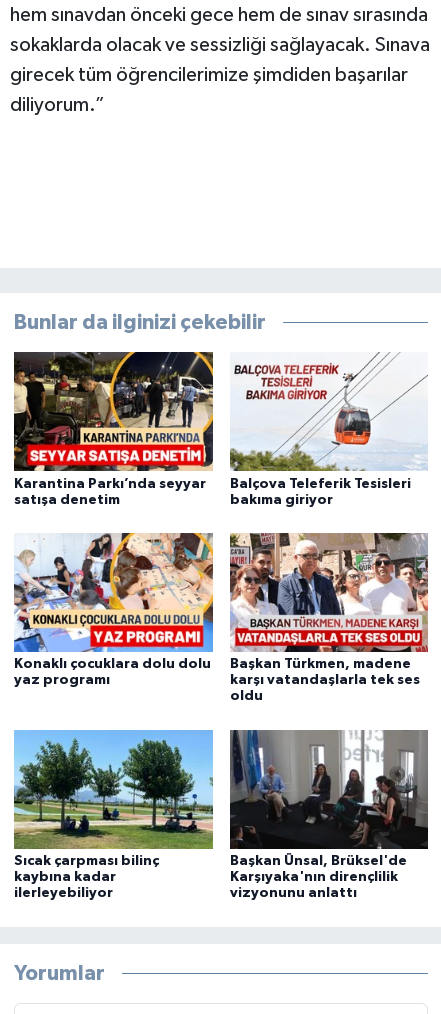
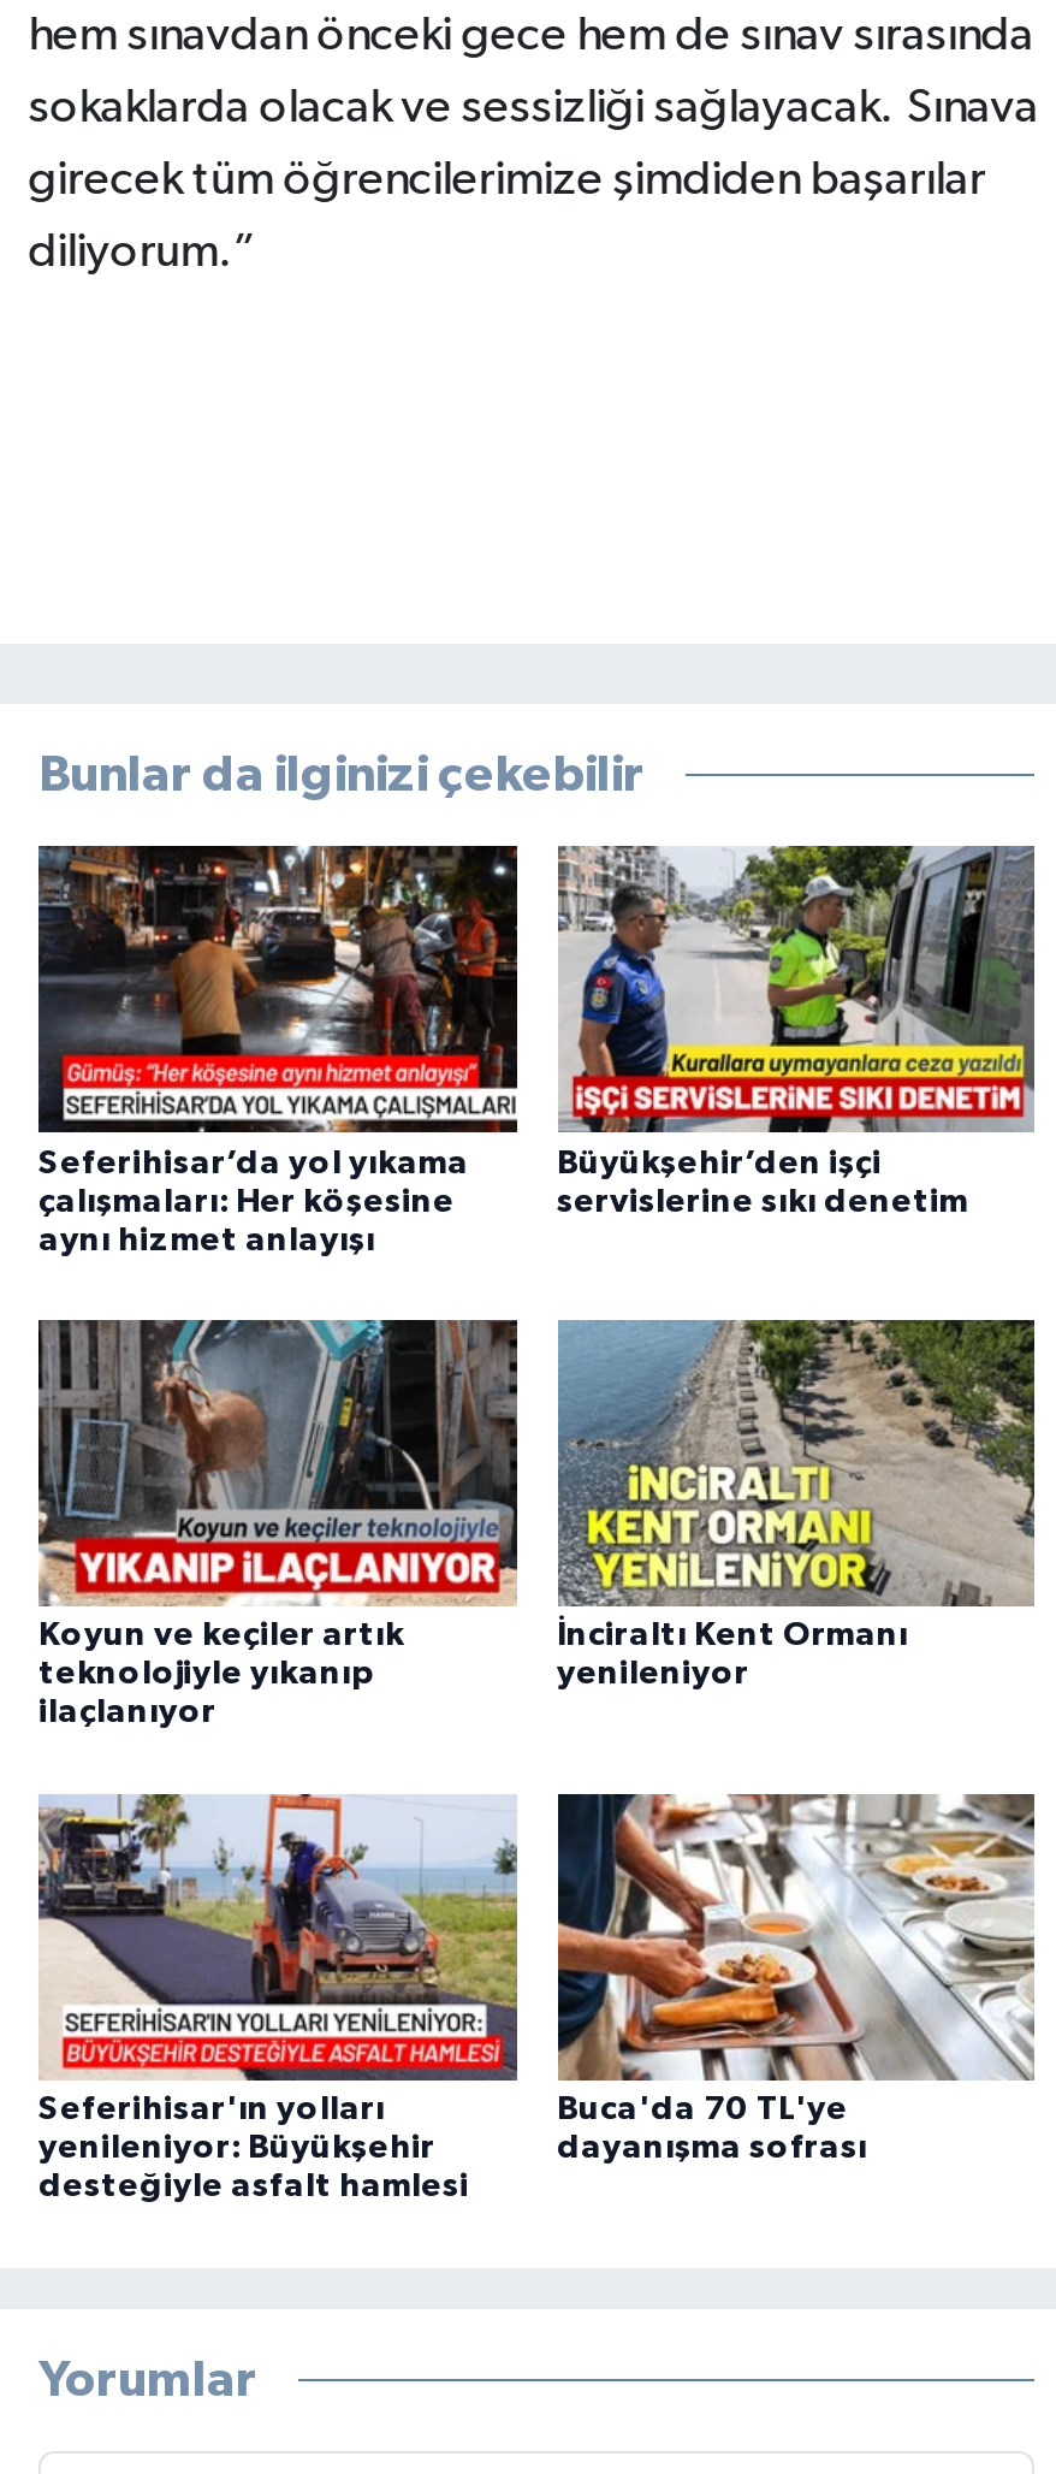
- [image]
- Karantina Parkı’nda seyyar
- satışa denetim
+ [image]
+ Seferihisar’da yol yıkama
+ çalışmaları: Her köşesine
+ aynı hizmet anlayışı

- [image]
- Balçova Teleferik Tesisleri
- bakıma giriyor
+ [image]
+ Büyükşehir’den işçi
+ servislerine sıkı denetim

- [image]
- Konaklı çocuklara dolu dolu
- yaz programı
+ [image]
+ Koyun ve keçiler artık
+ teknolojiyle yıkanıp
+ ilaçlanıyor

- [image]
- Başkan Türkmen, madene
- karşı vatandaşlarla tek ses
- oldu
+ [image]
+ İnciraltı Kent Ormanı
+ yenileniyor

- [image]
- Sıcak çarpması bilinç
- kaybına kadar
- ilerleyebiliyor
+ [image]
+ Seferihisar'ın yolları
+ yenileniyor: Büyükşehir
+ desteğiyle asfalt hamlesi

- [image]
- Başkan Ünsal, Brüksel'de
- Karşıyaka'nın dirençlilik
- vizyonunu anlattı
+ [image]
+ Buca'da 70 TL'ye
+ dayanışma sofrası
